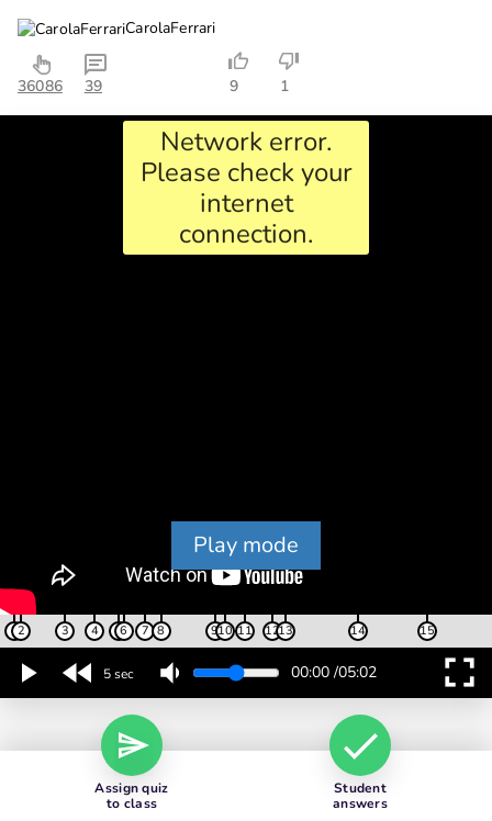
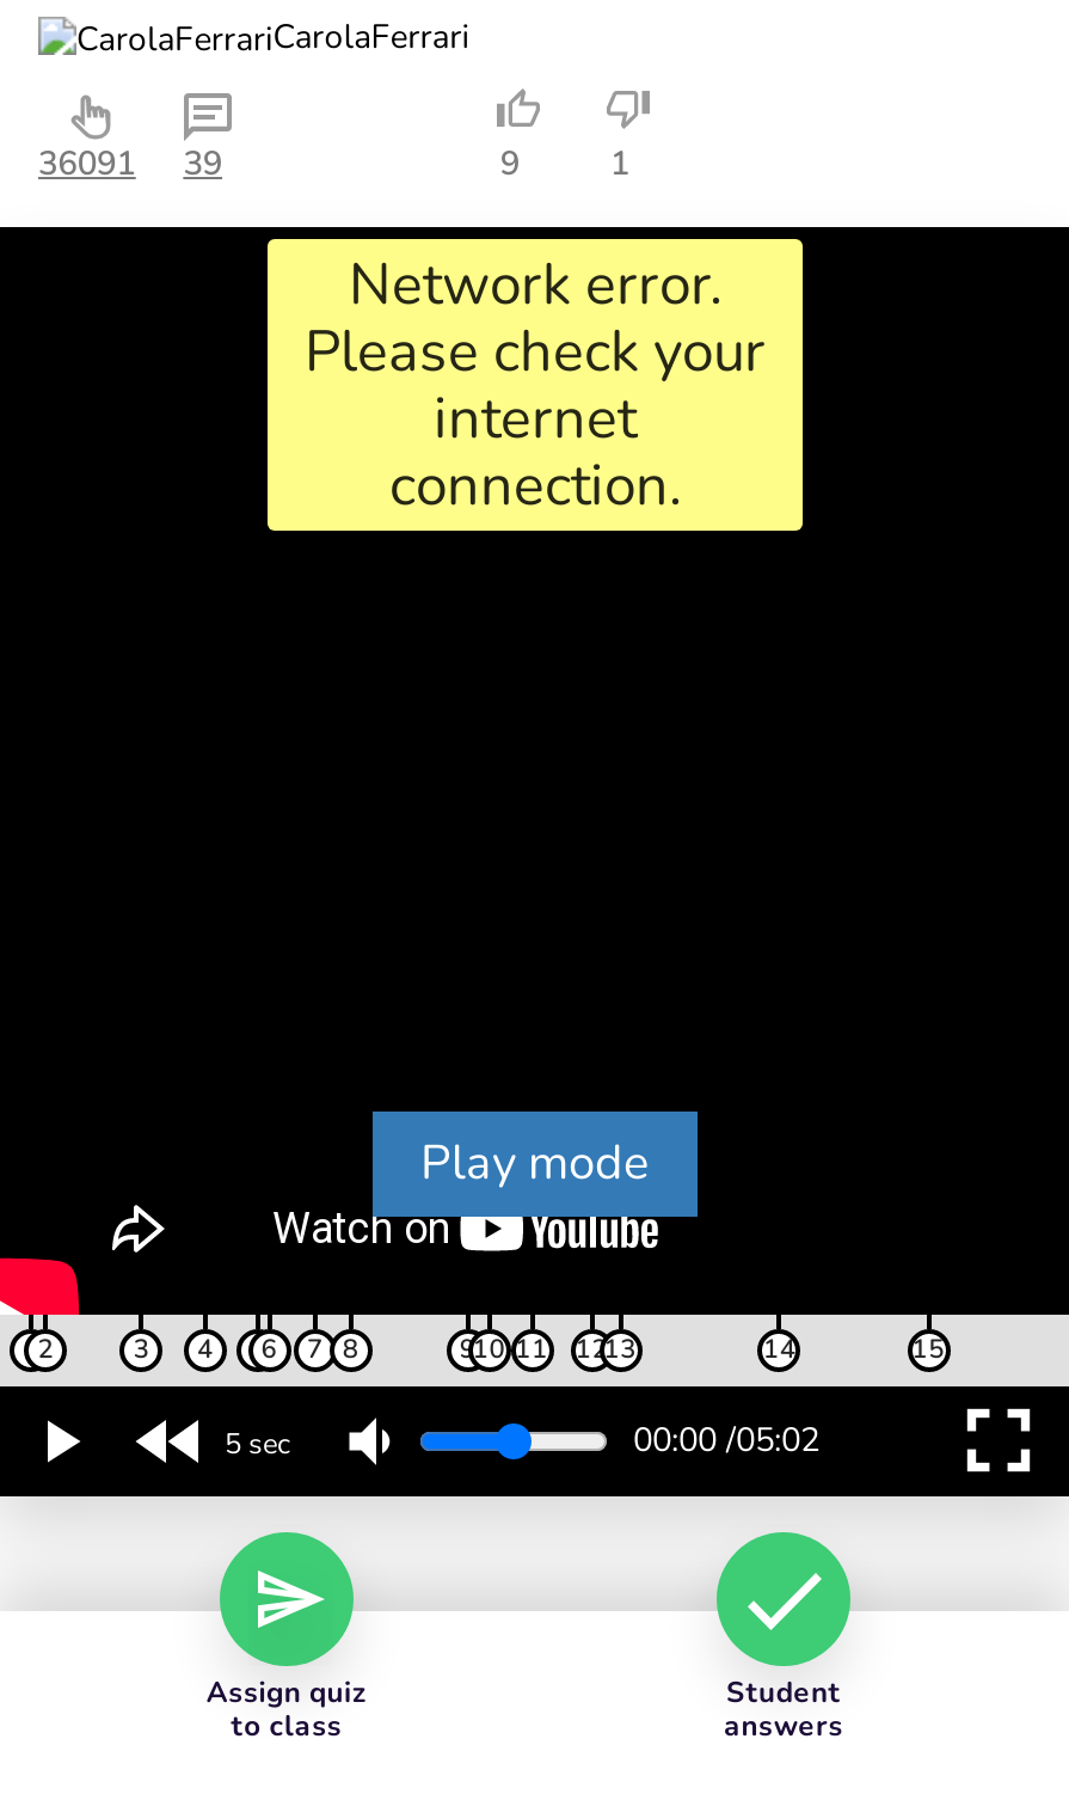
- 36086 39
+ 36091 39
